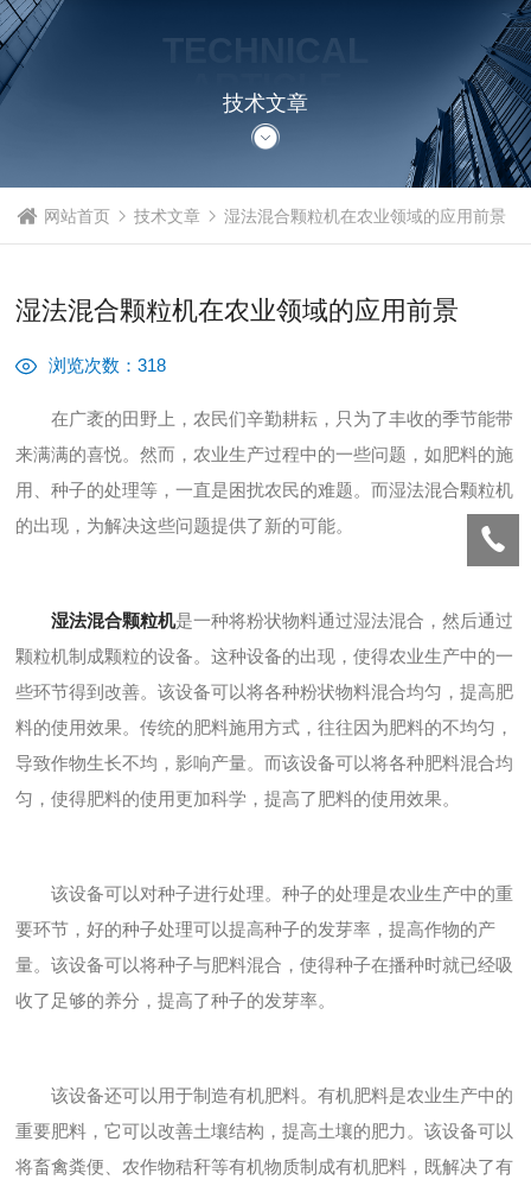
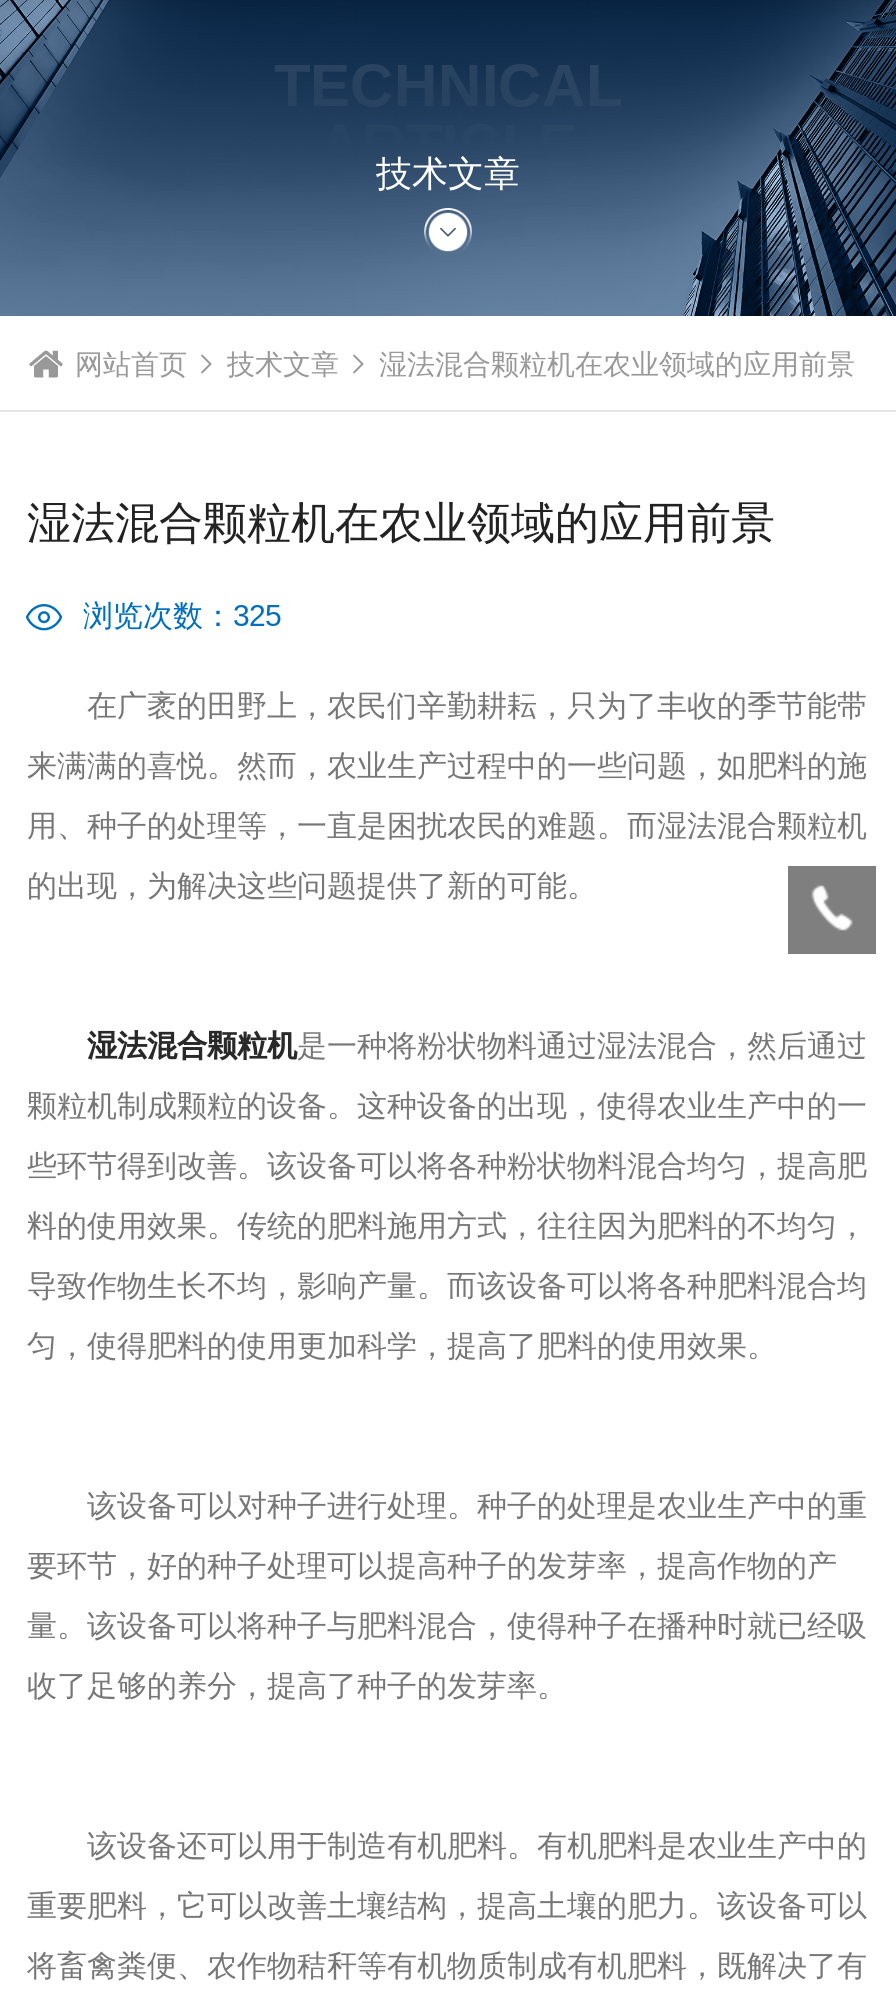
- 浏览次数：318
+ 浏览次数：325
